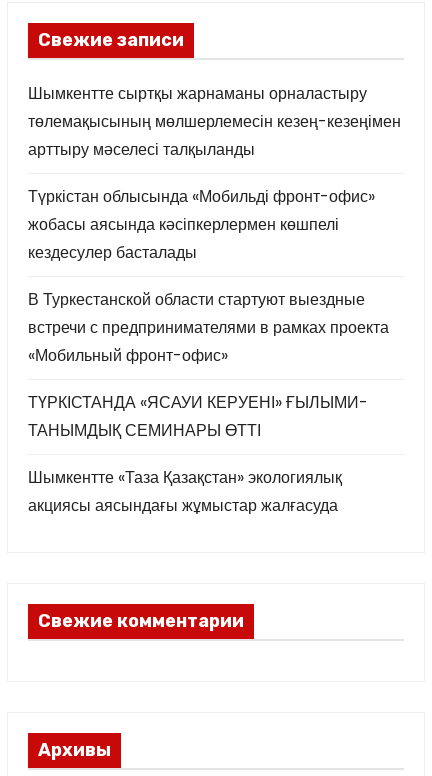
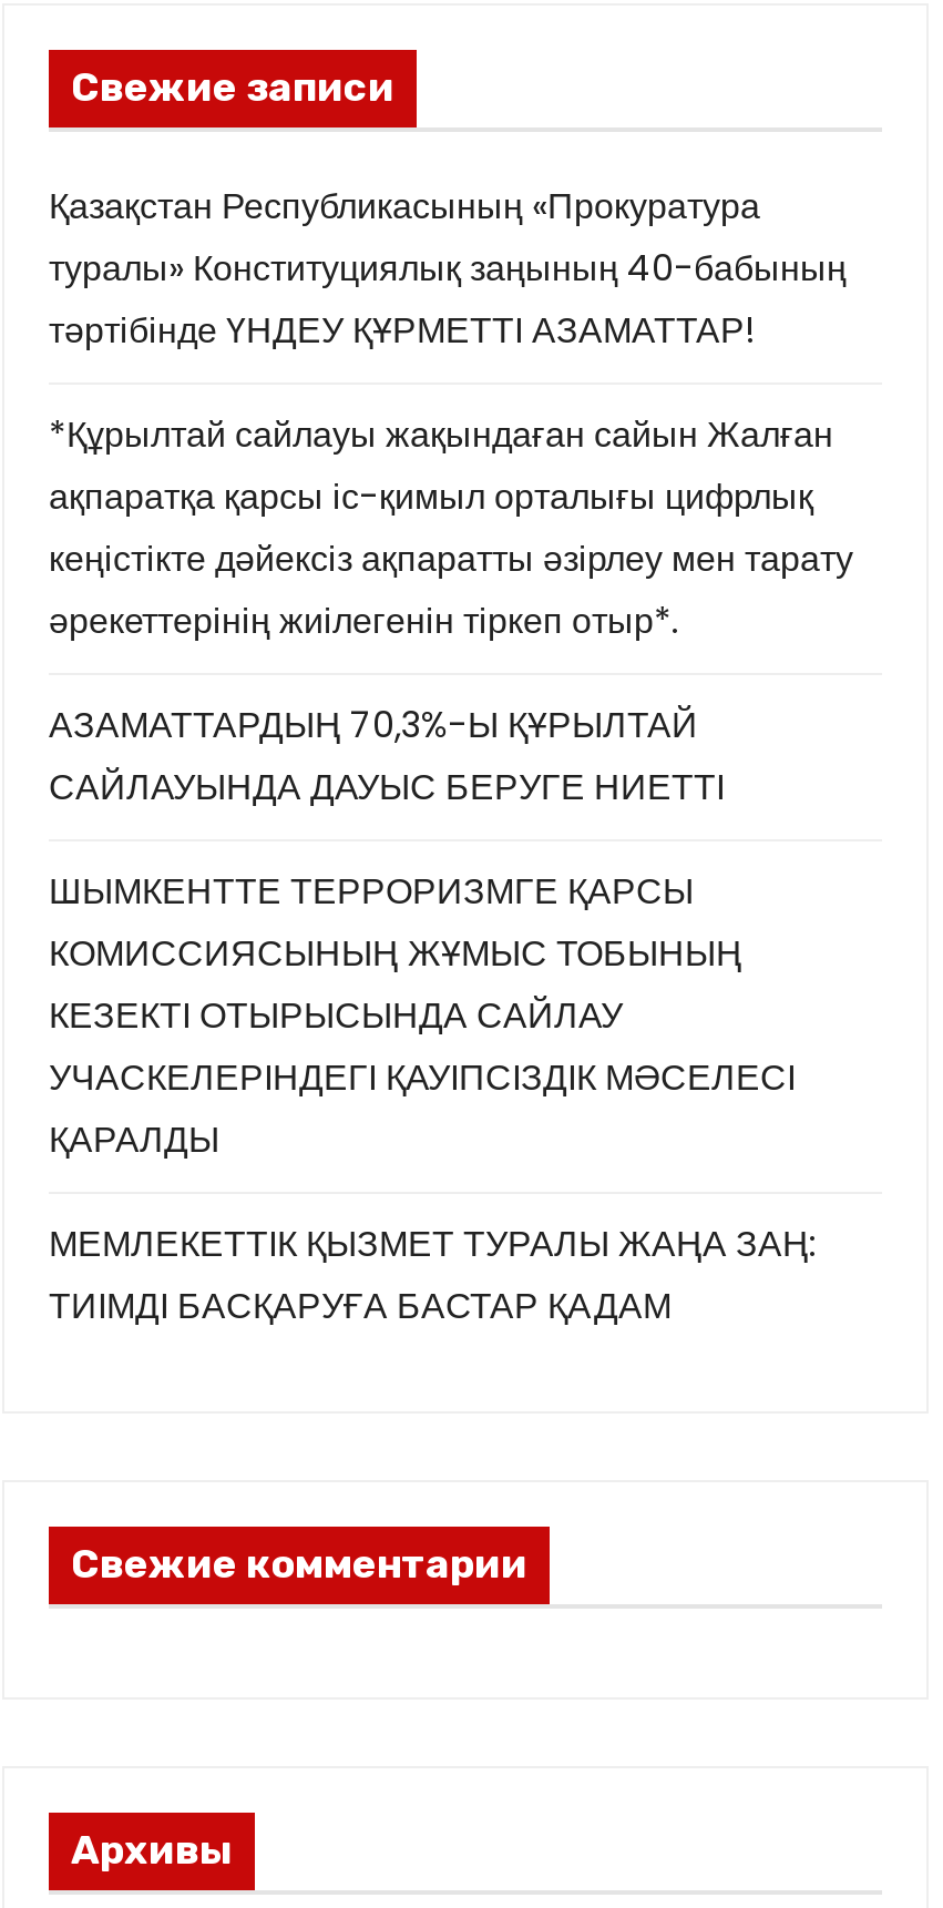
- Шымкентте сыртқы жарнаманы орналастыру
- төлемақысының мөлшерлемесін кезең-кезеңімен
- арттыру мәселесі талқыланды
+ Қазақстан Республикасының «Прокуратура
+ туралы» Конституциялық заңының 40-бабының
+ тәртібінде ҮНДЕУ ҚҰРМЕТТІ АЗАМАТТАР!

- Түркістан облысында «Мобильді фронт-офис»
- жобасы аясында кәсіпкерлермен көшпелі
- кездесулер басталады
+ *Құрылтай сайлауы жақындаған сайын Жалған
+ ақпаратқа қарсы іс-қимыл орталығы цифрлық
+ кеңістікте дәйексіз ақпаратты әзірлеу мен тарату
+ әрекеттерінің жиілегенін тіркеп отыр*.

- В Туркестанской области стартуют выездные
- встречи с предпринимателями в рамках проекта
- «Мобильный фронт-офис»
+ АЗАМАТТАРДЫҢ 70,3%-Ы ҚҰРЫЛТАЙ
+ САЙЛАУЫНДА ДАУЫС БЕРУГЕ НИЕТТІ

- ТҮРКІСТАНДА «ЯСАУИ КЕРУЕНІ» ҒЫЛЫМИ-
- ТАНЫМДЫҚ СЕМИНАРЫ ӨТТІ
+ ШЫМКЕНТТЕ ТЕРРОРИЗМГЕ ҚАРСЫ
+ КОМИССИЯСЫНЫҢ ЖҰМЫС ТОБЫНЫҢ
+ КЕЗЕКТІ ОТЫРЫСЫНДА САЙЛАУ
+ УЧАСКЕЛЕРІНДЕГІ ҚАУІПСІЗДІК МӘСЕЛЕСІ
+ ҚАРАЛДЫ

- Шымкентте «Таза Қазақстан» экологиялық
- акциясы аясындағы жұмыстар жалғасуда
+ МЕМЛЕКЕТТІК ҚЫЗМЕТ ТУРАЛЫ ЖАҢА ЗАҢ:
+ ТИІМДІ БАСҚАРУҒА БАСТАР ҚАДАМ
